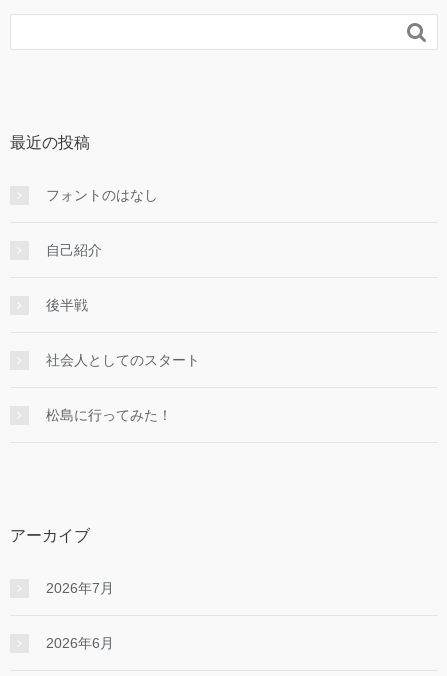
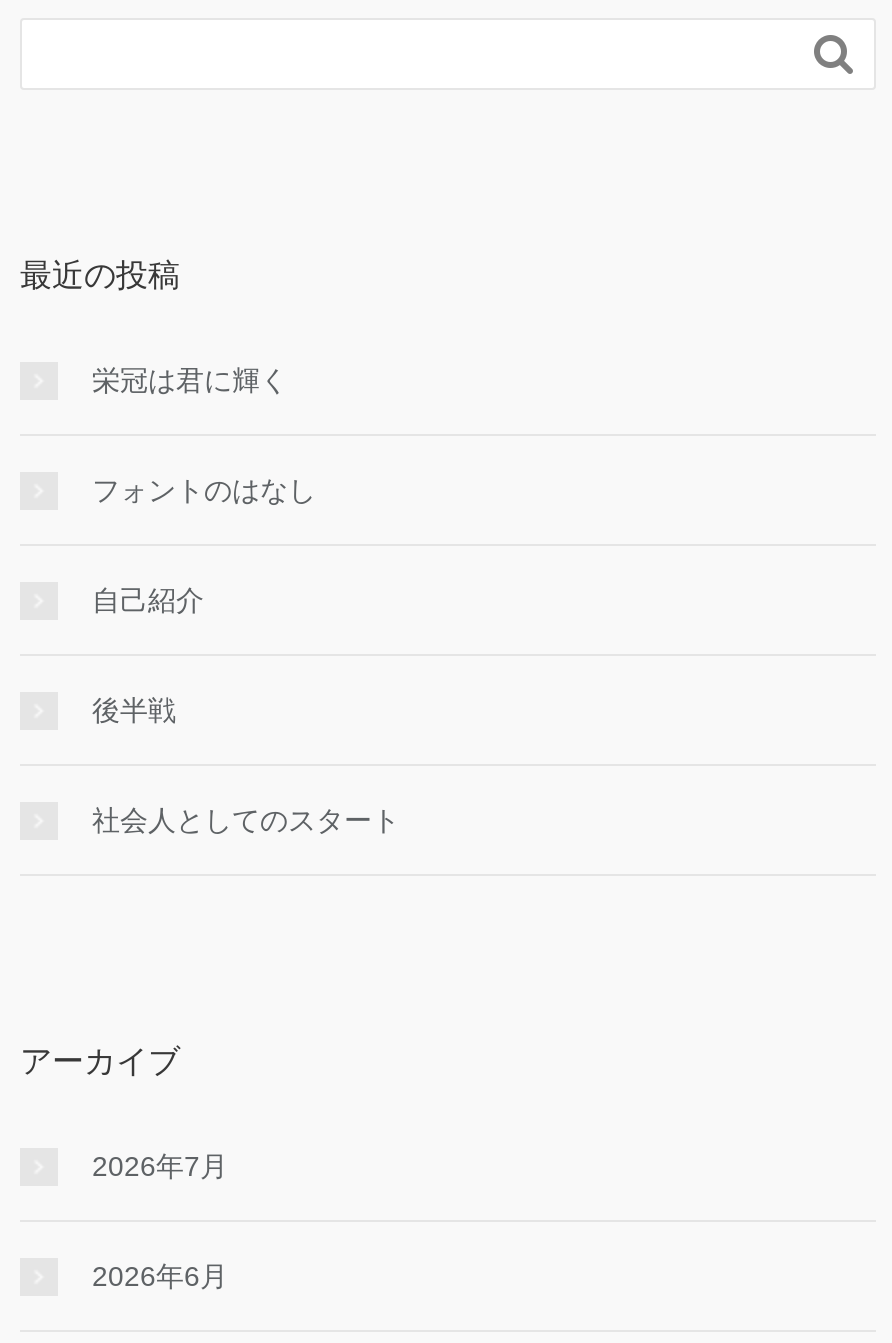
+ 栄冠は君に輝く

moved down: フォントのはなし | 自己紹介 | 後半戦 | 社会人としてのスタート

- 松島に行ってみた！
